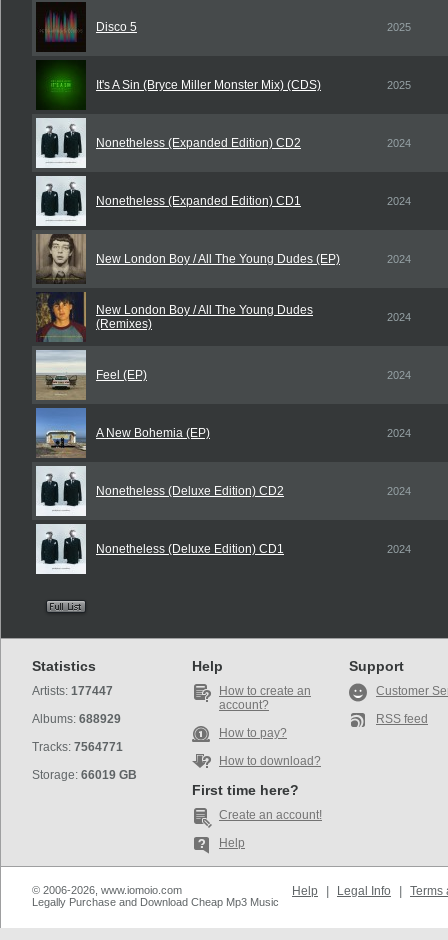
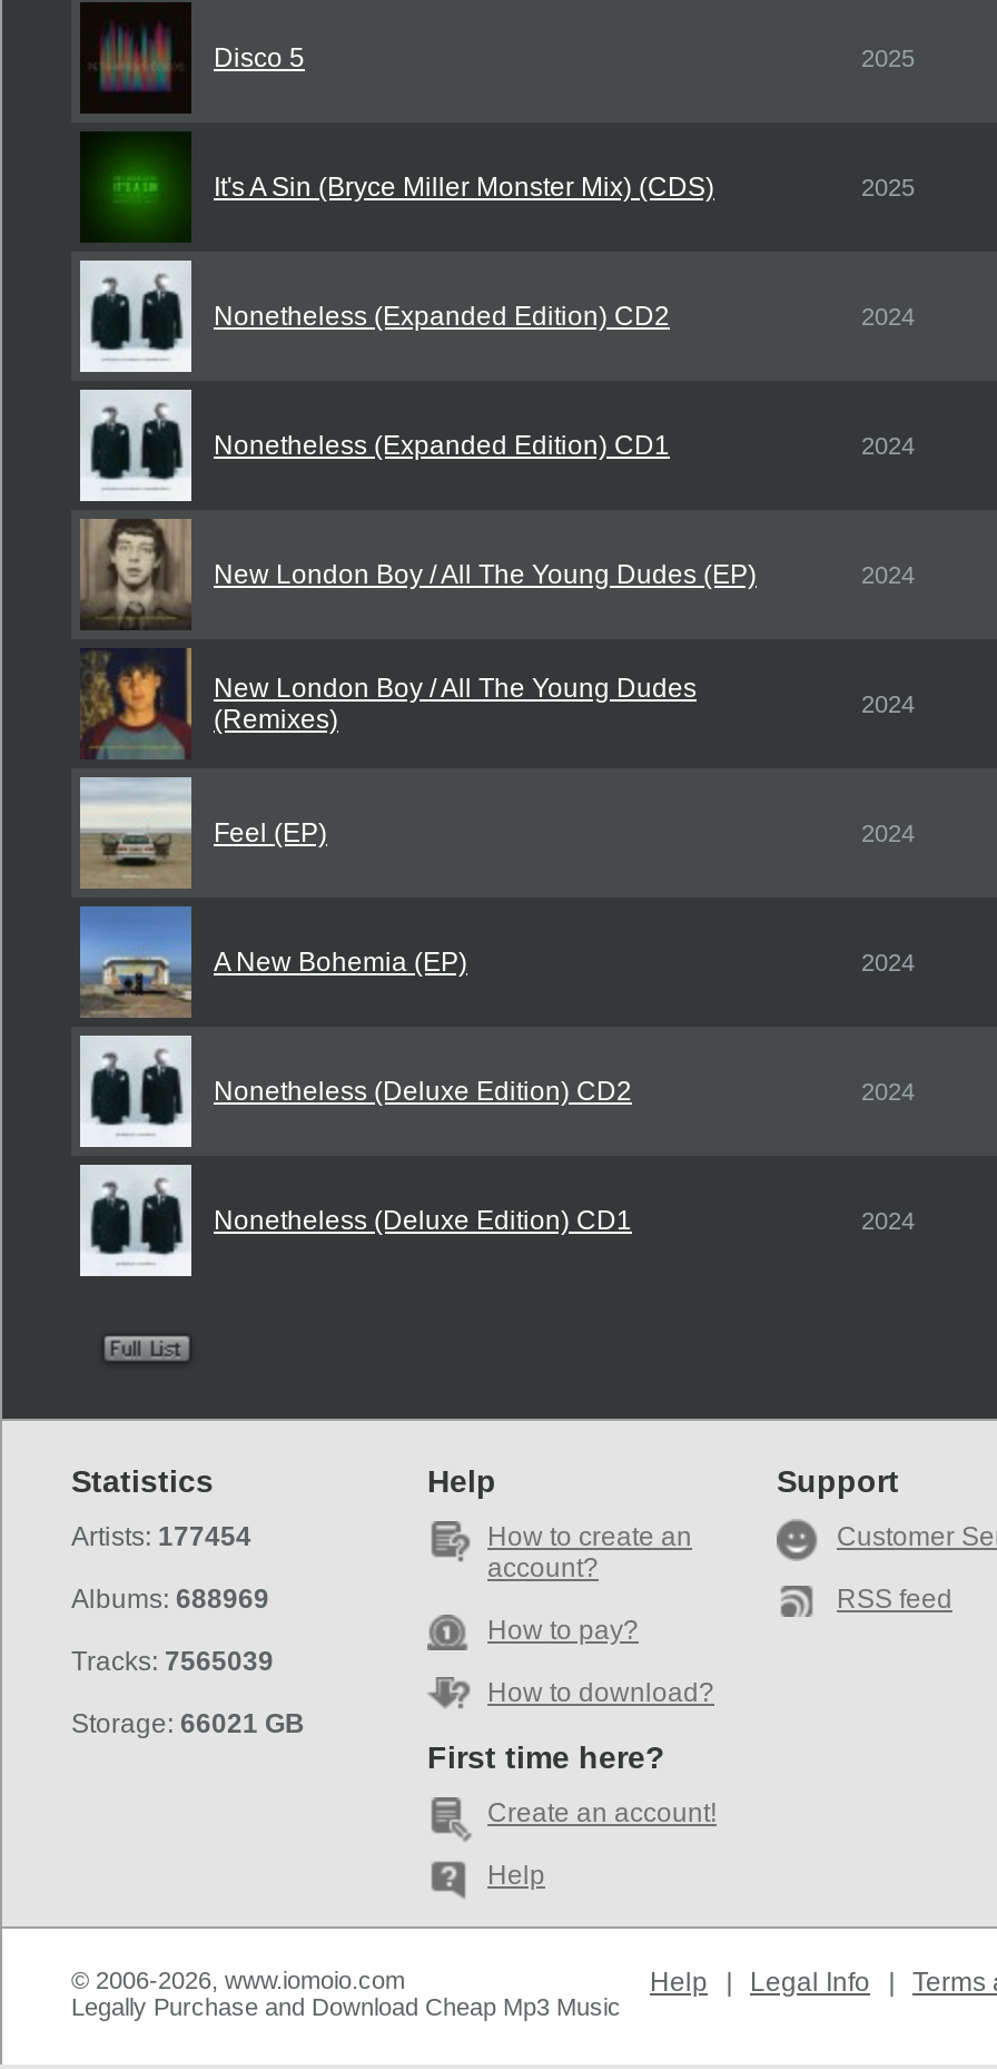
- Artists: 177447
+ Artists: 177454

- Albums: 688929
+ Albums: 688969

- Tracks: 7564771
+ Tracks: 7565039

- Storage: 66019 GB
+ Storage: 66021 GB
